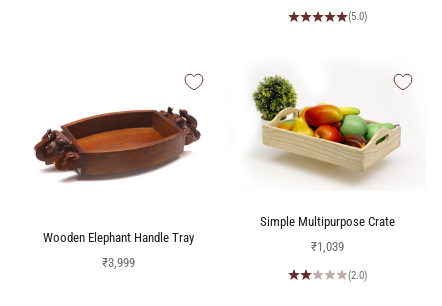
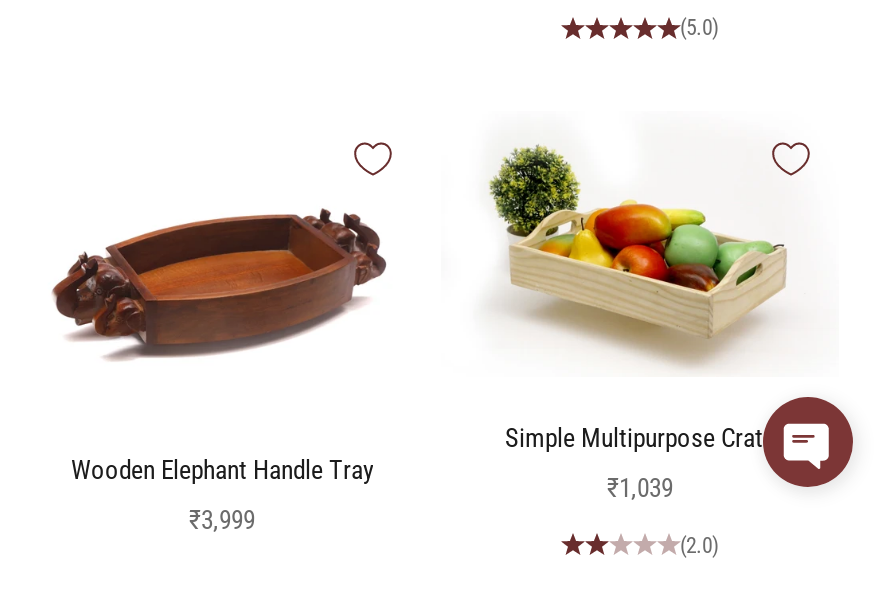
+ [image]
